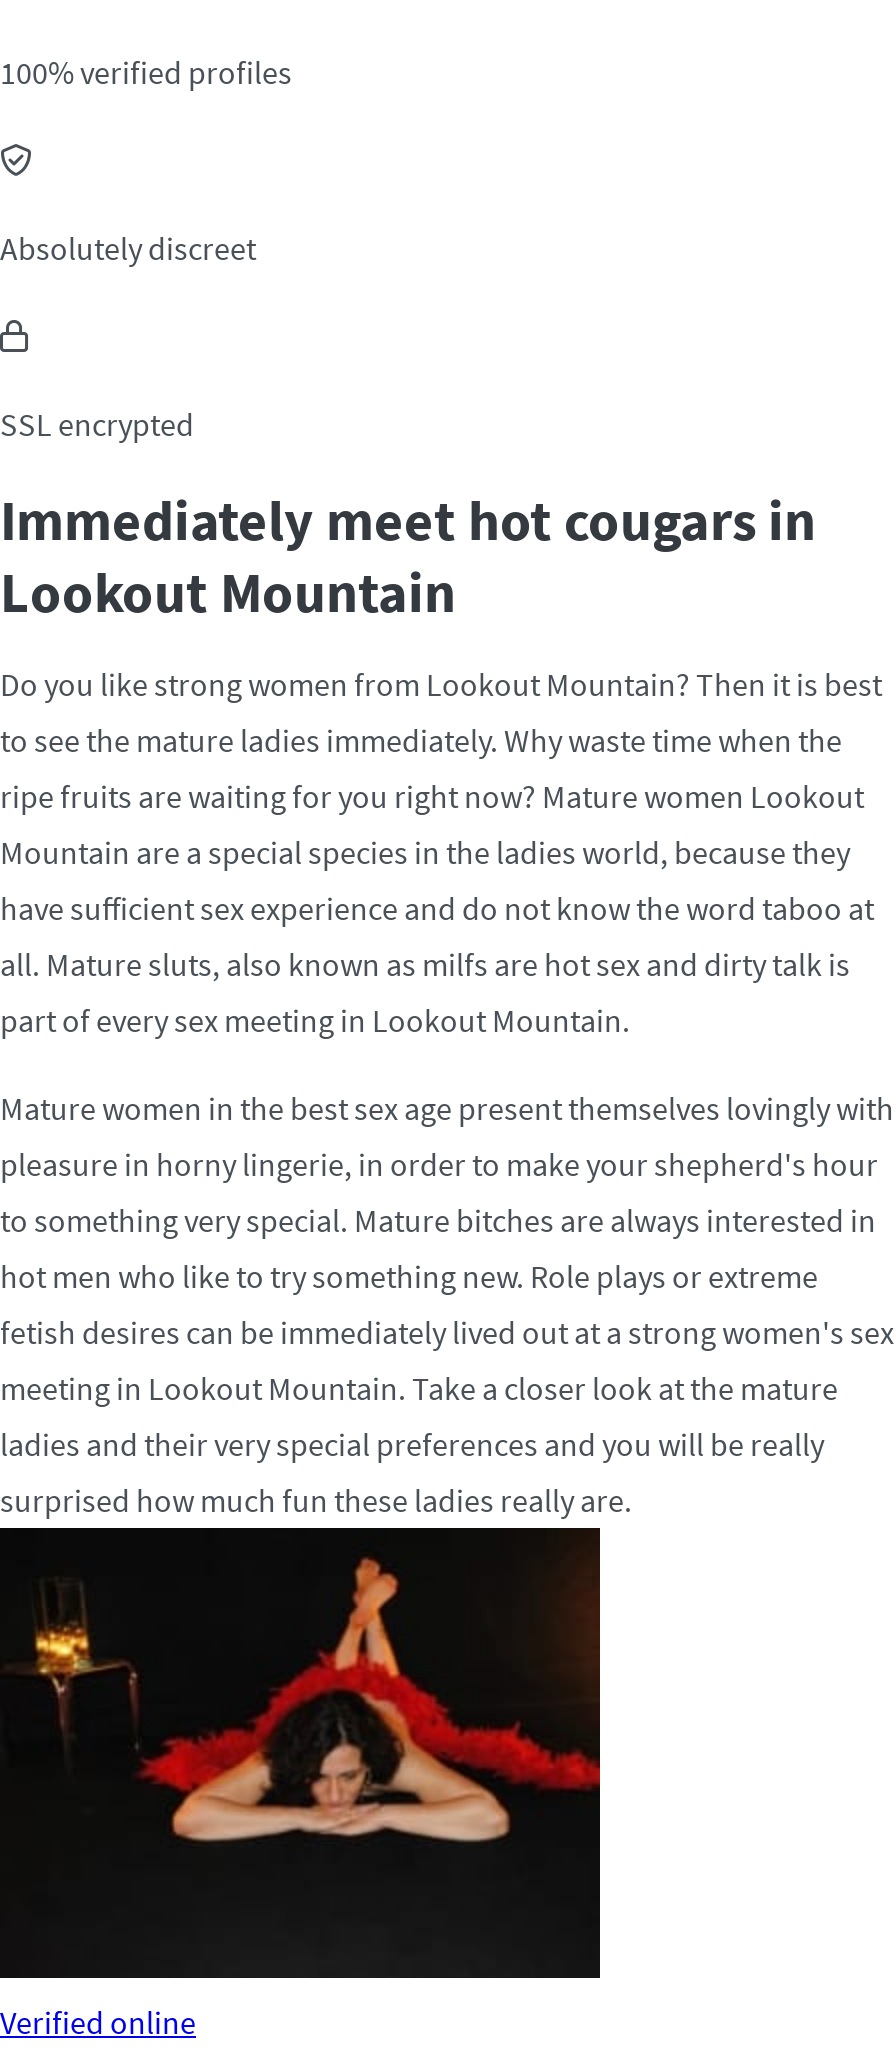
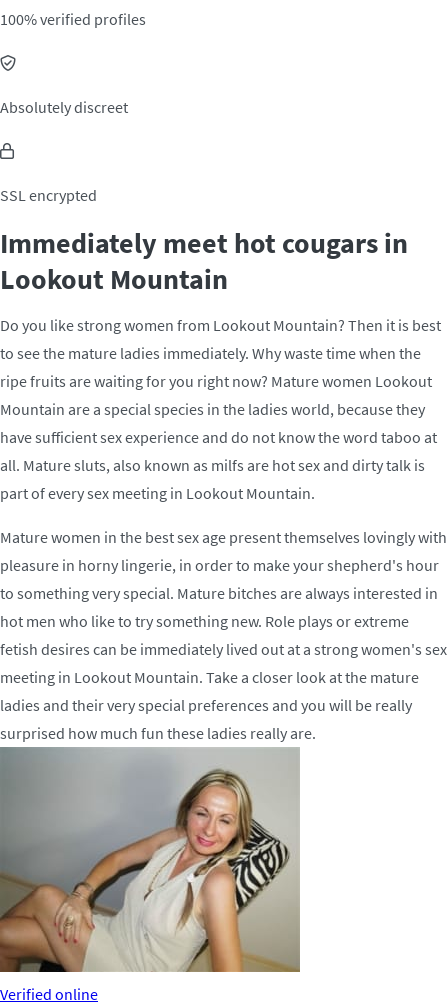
- [image]
+ [image]
